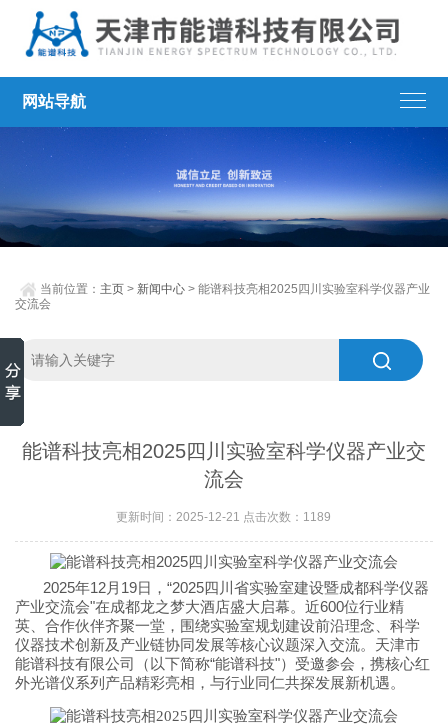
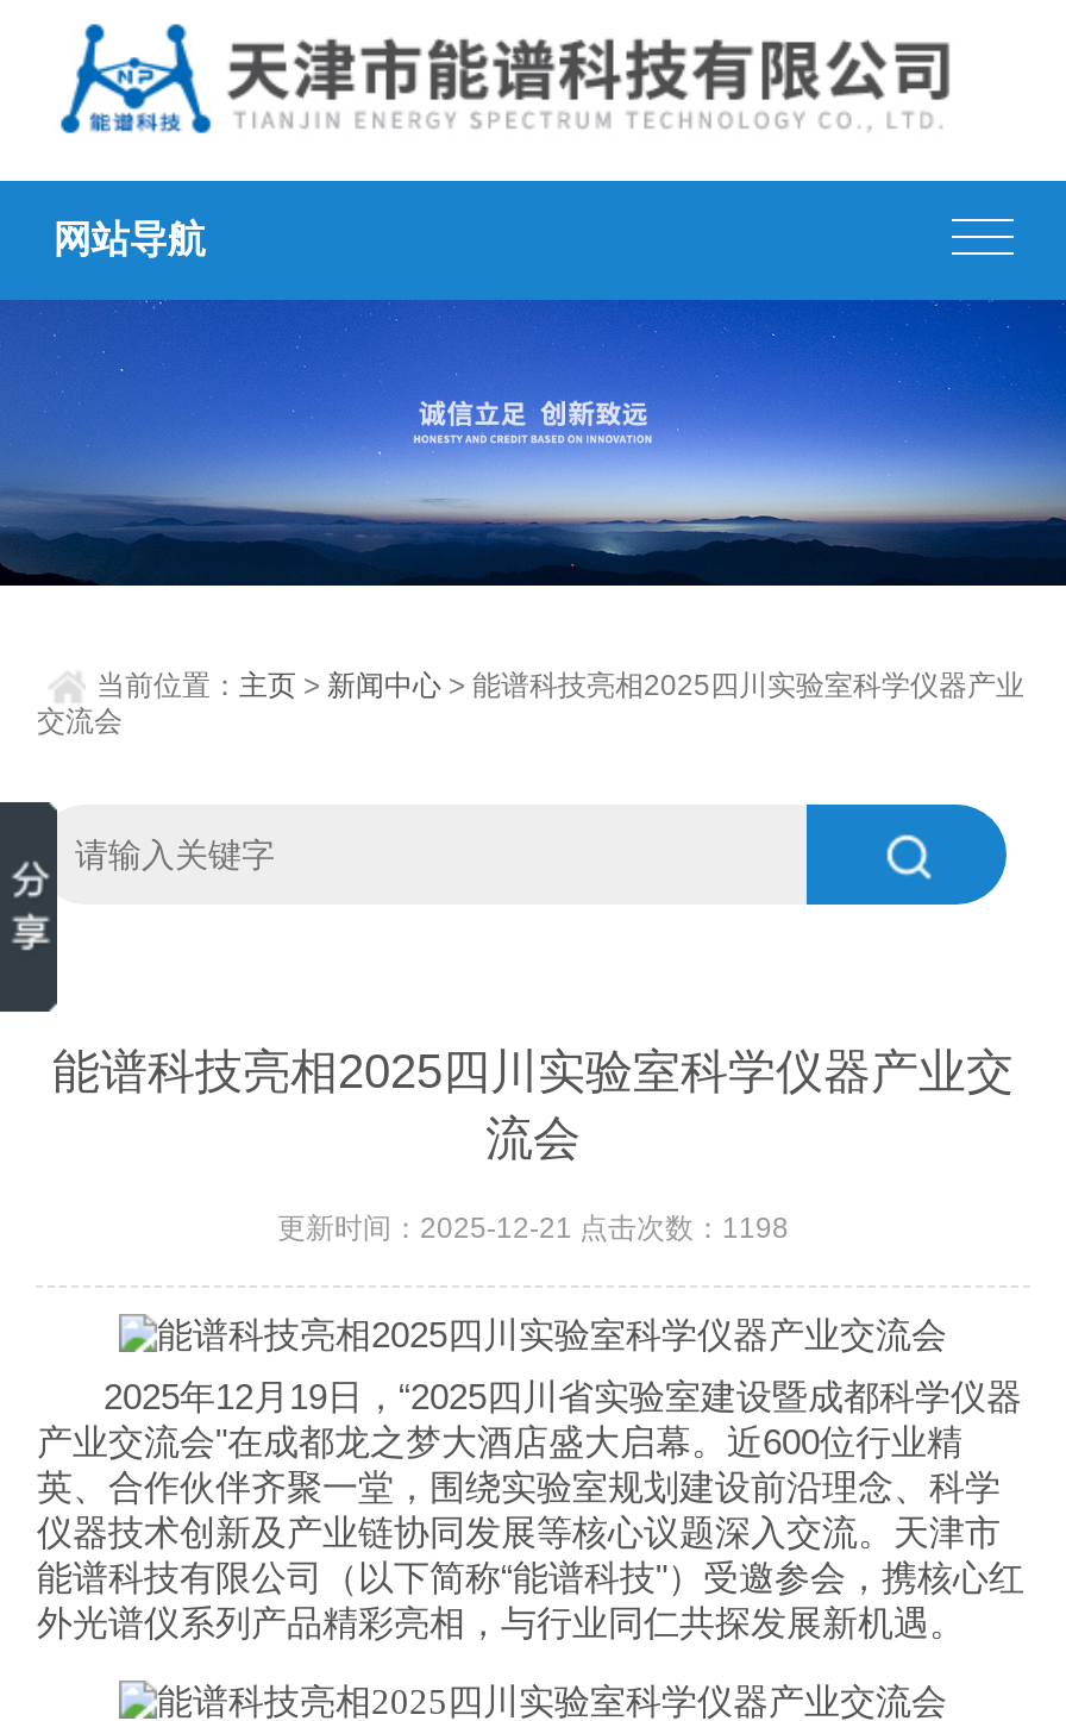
- 更新时间：2025-12-21 点击次数：1189
+ 更新时间：2025-12-21 点击次数：1198
